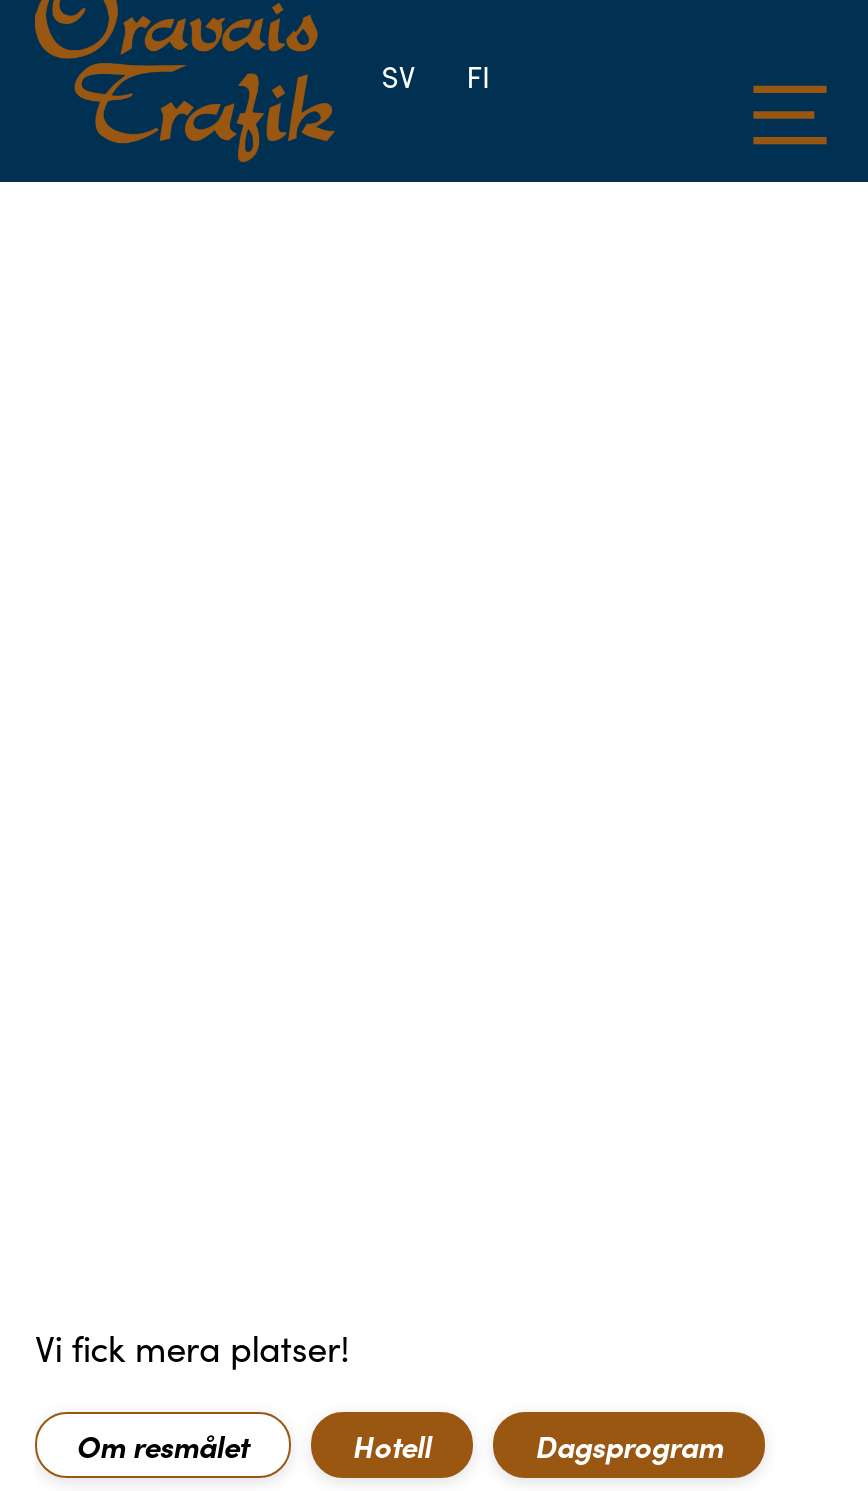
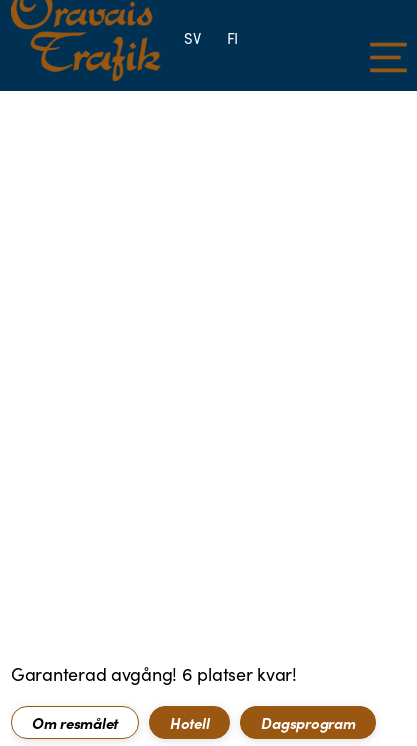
- Vi fick mera platser!
+ Garanterad avgång! 6 platser kvar!
